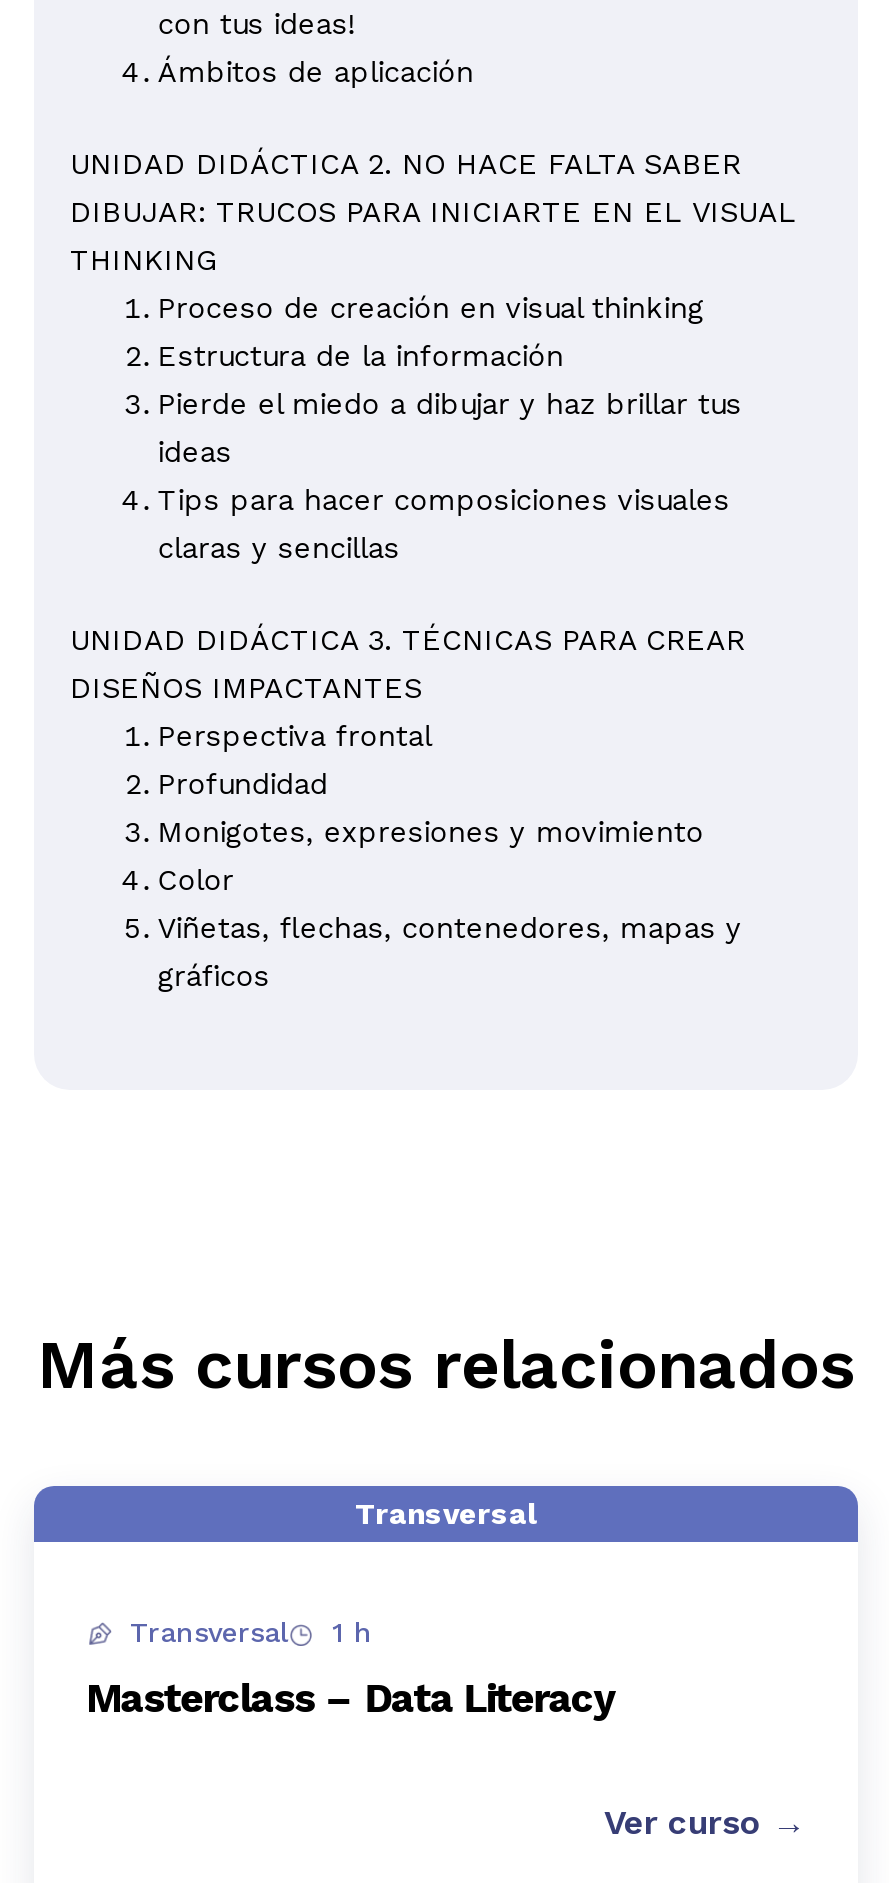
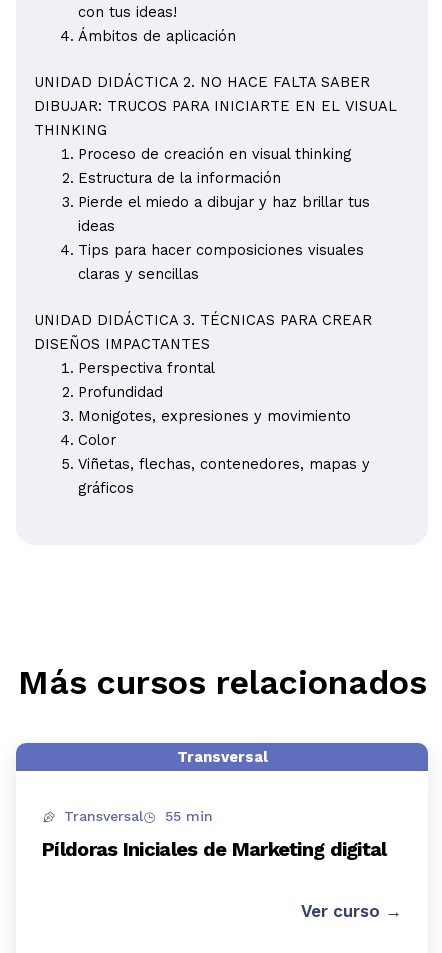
- Transversal 1 h
+ Transversal 55 min

- Masterclass – Data Literacy
+ Píldoras Iniciales de Marketing digital
